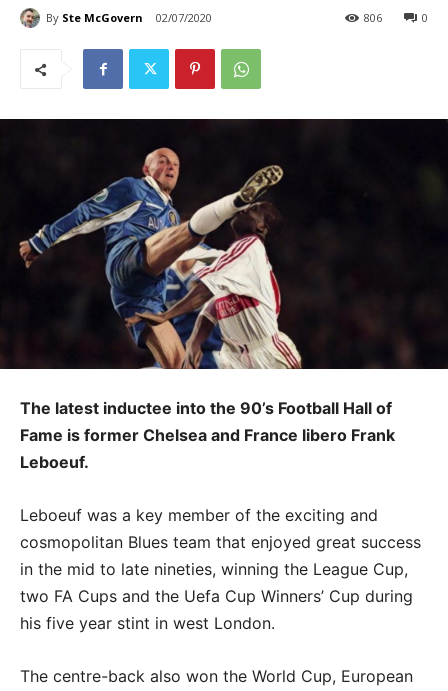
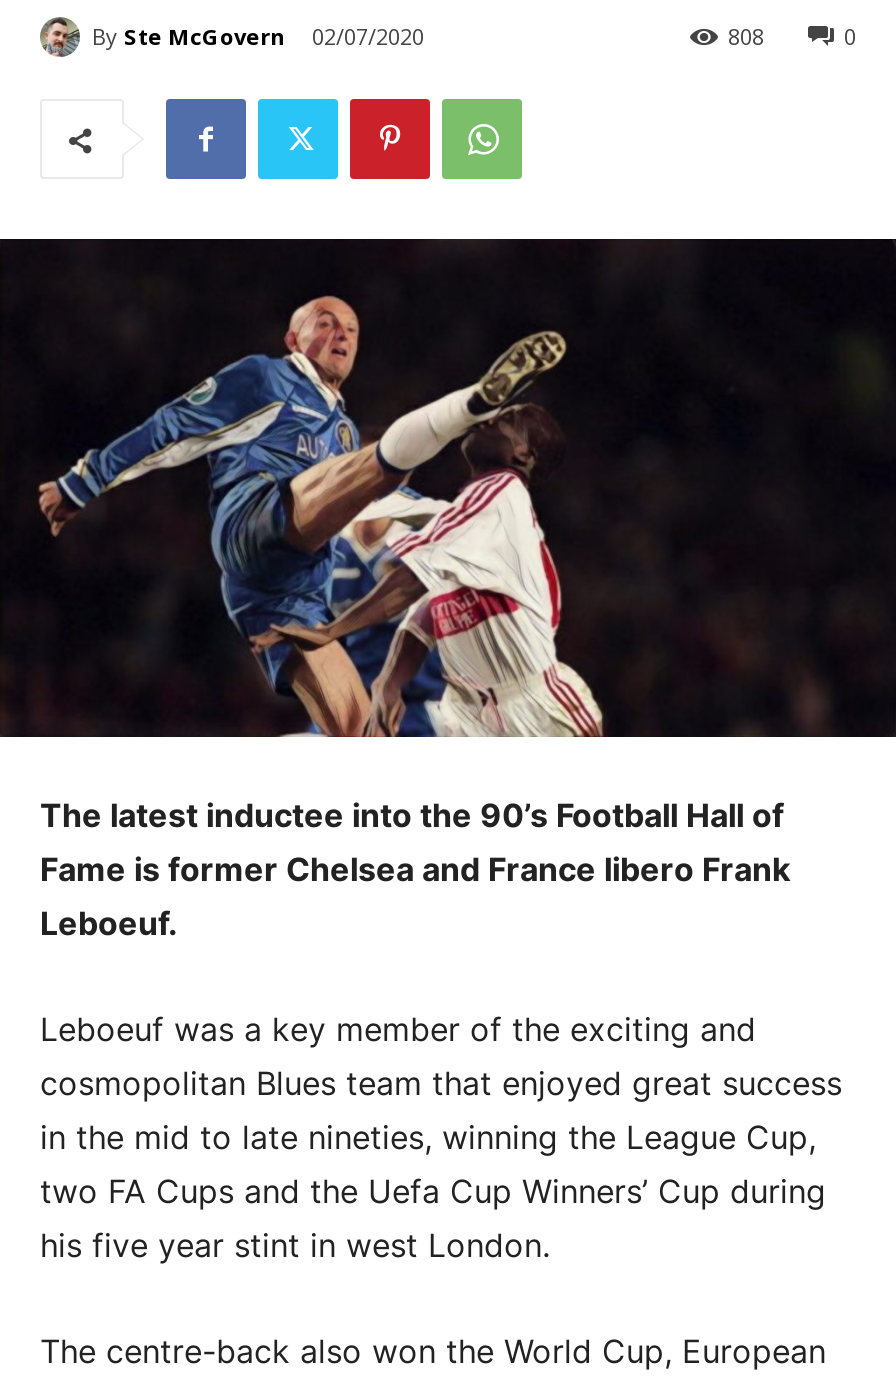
- 806
+ 808
